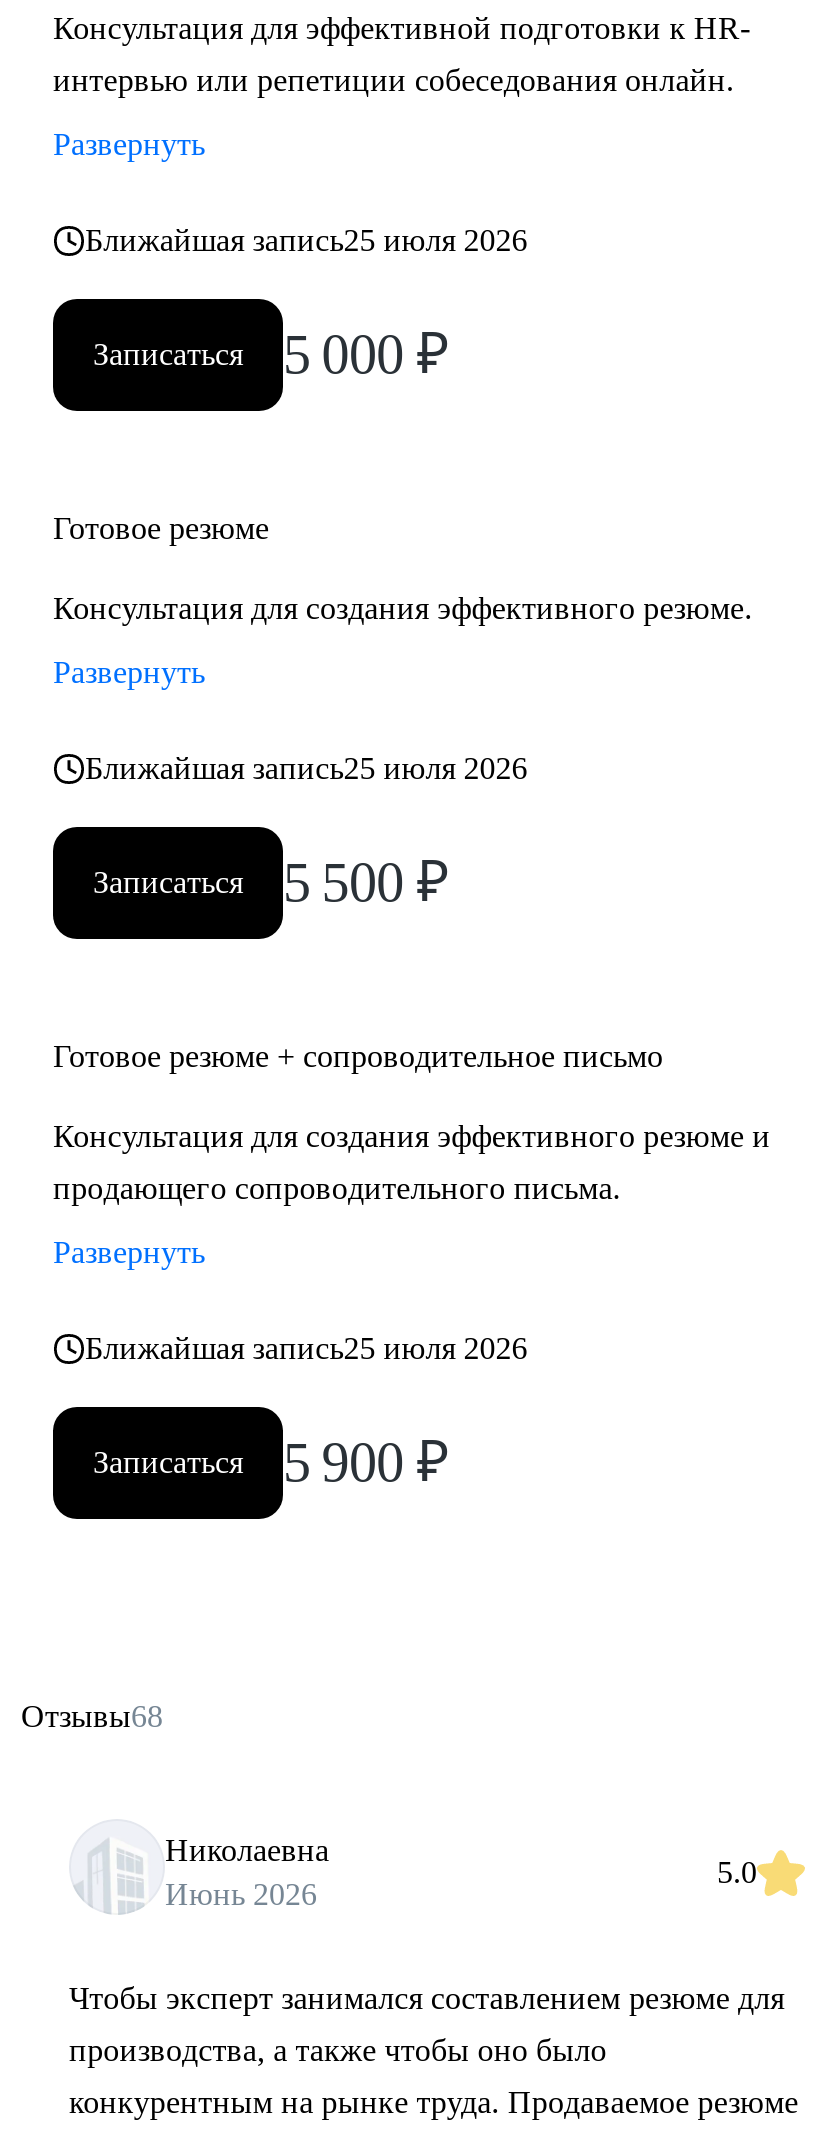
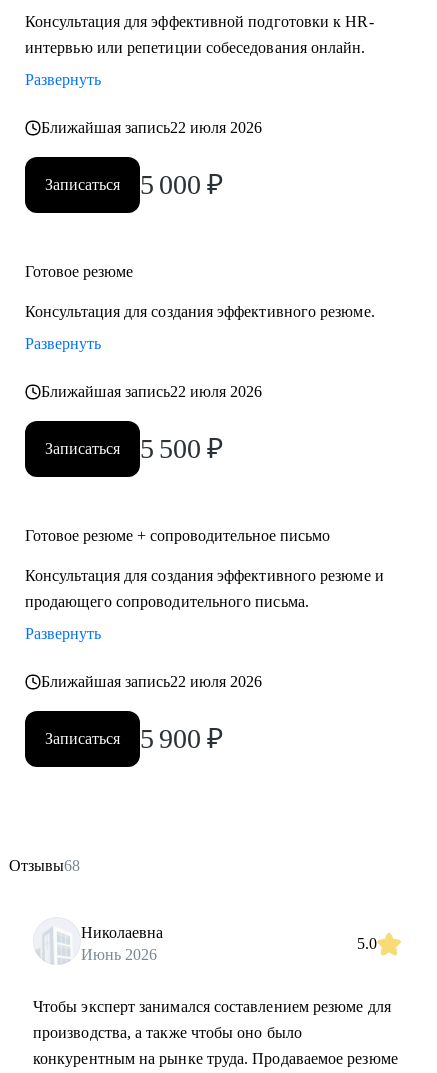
- Ближайшая запись25 июля 2026
+ Ближайшая запись22 июля 2026

- Ближайшая запись25 июля 2026
+ Ближайшая запись22 июля 2026

- Ближайшая запись25 июля 2026
+ Ближайшая запись22 июля 2026
